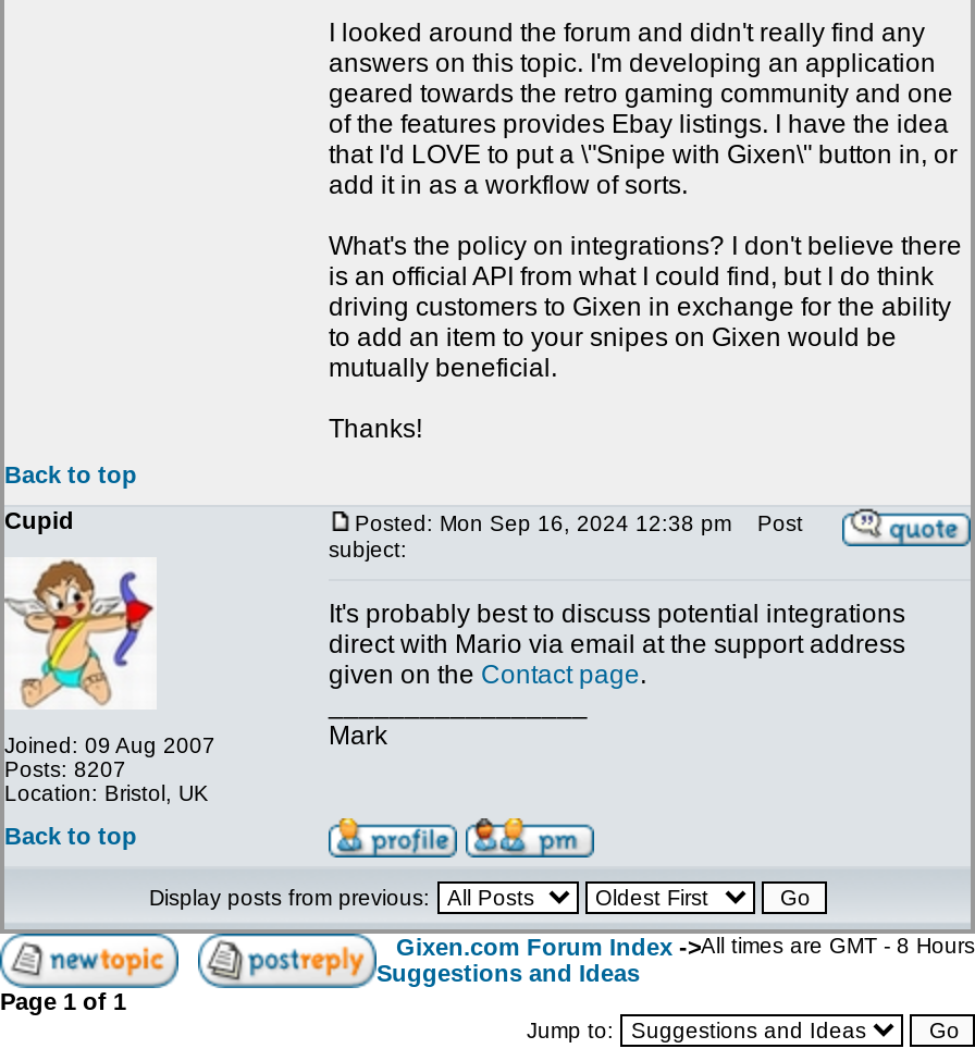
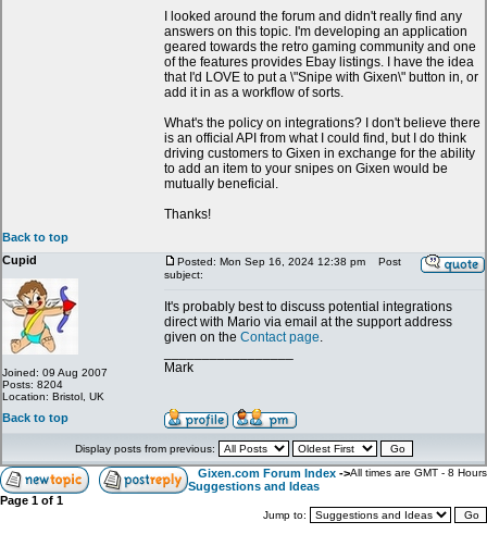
- Posts: 8207
+ Posts: 8204
